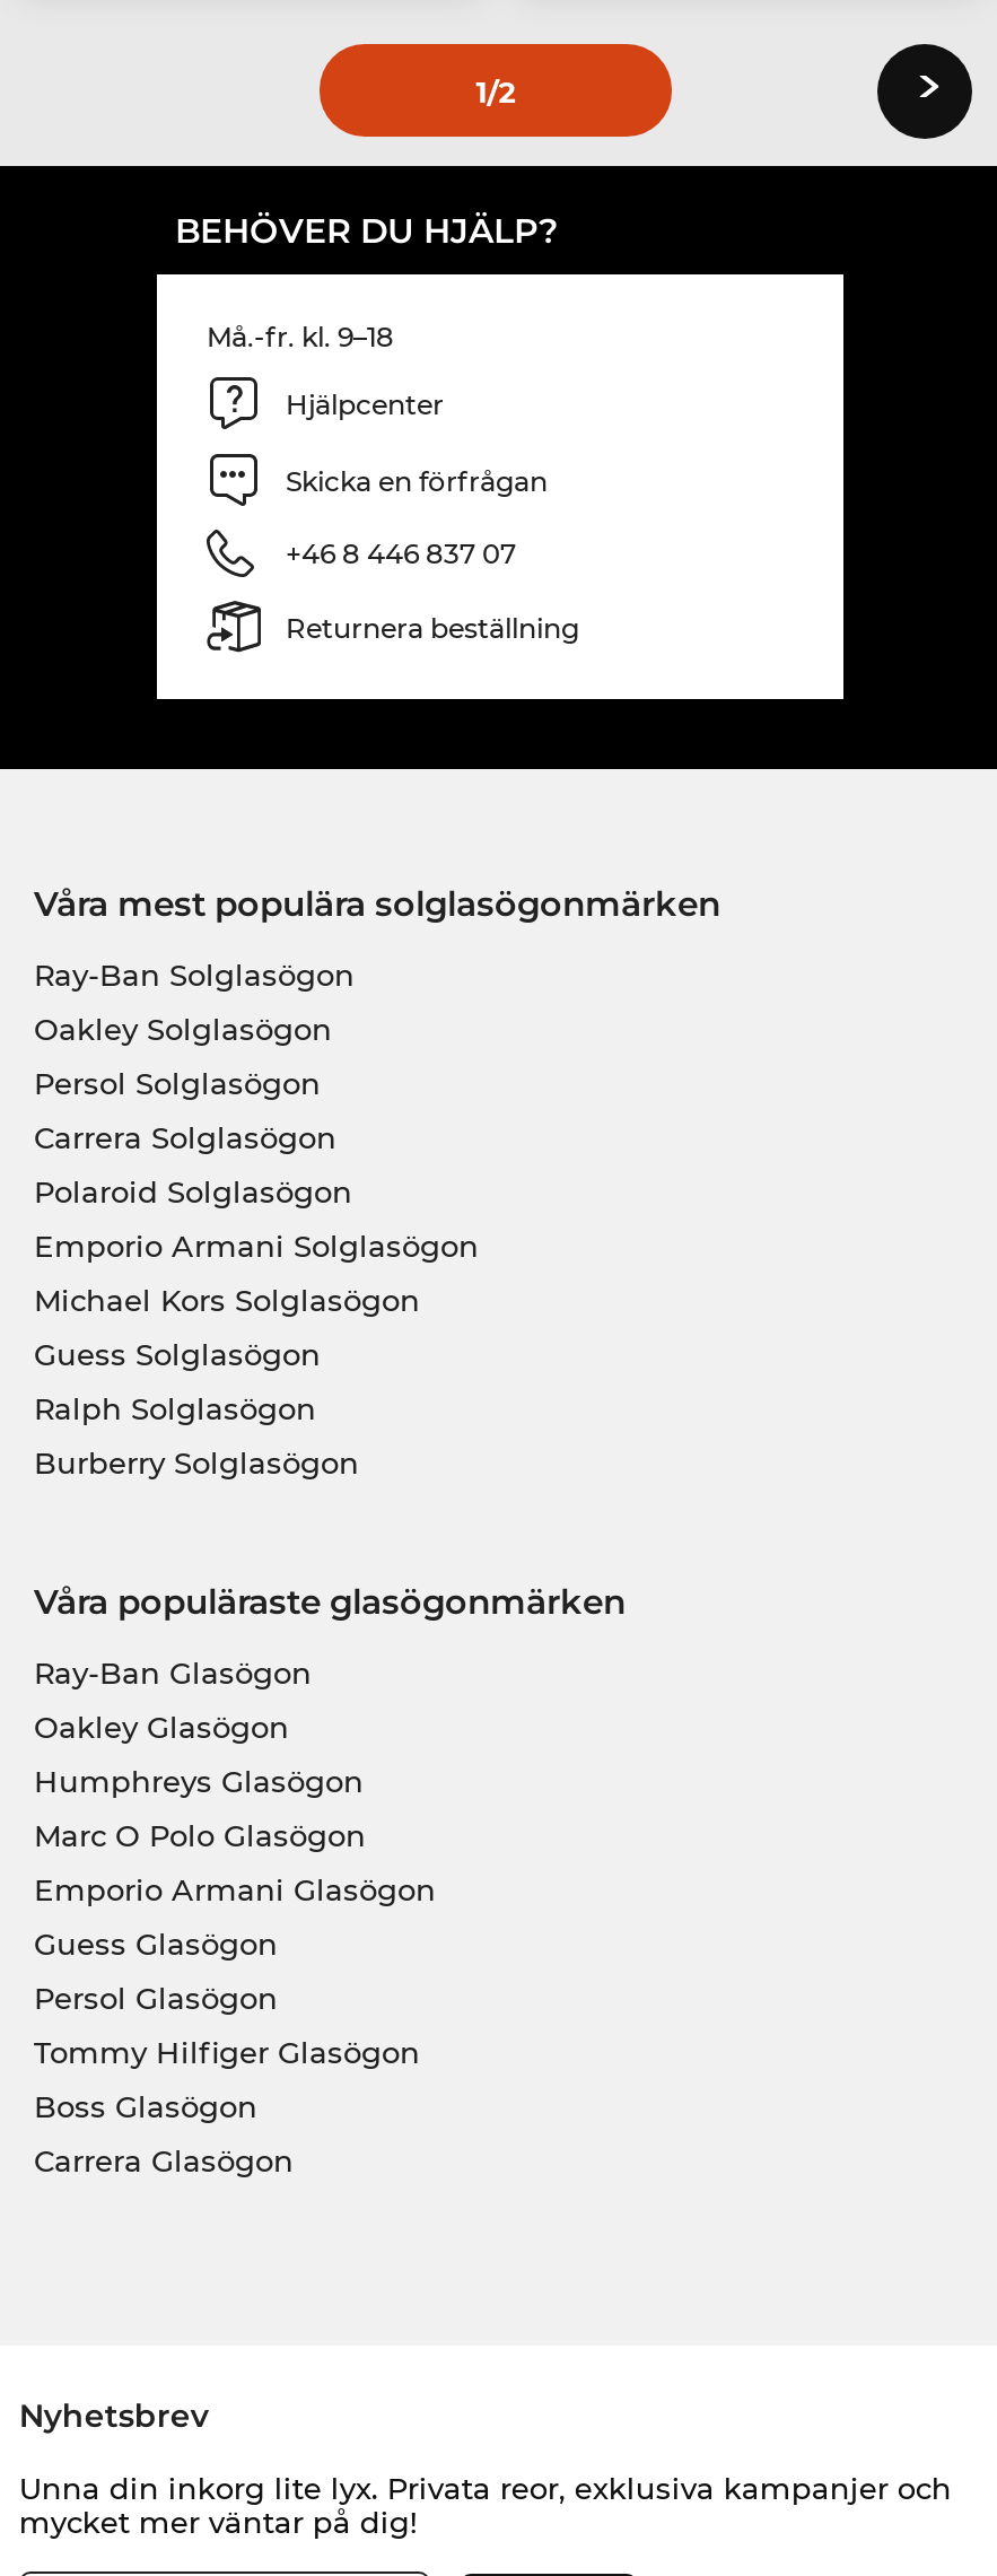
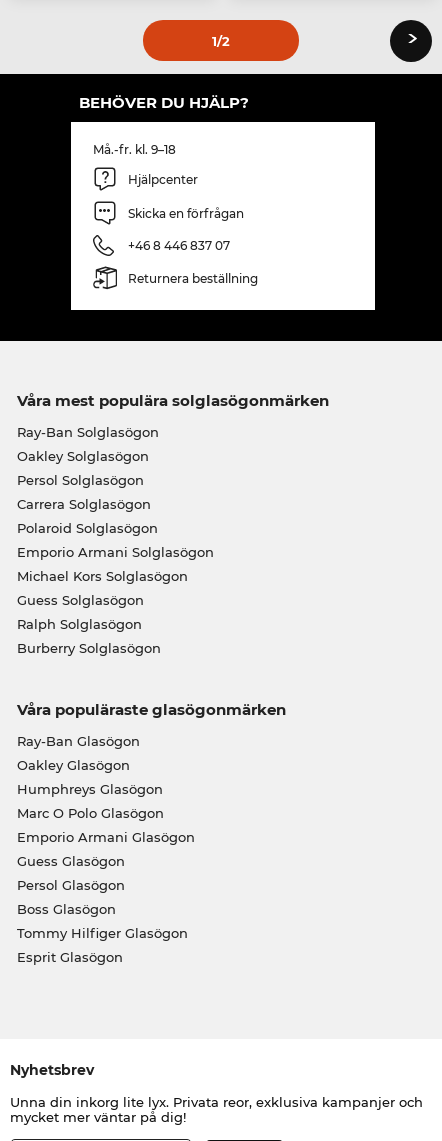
moved down: Tommy Hilfiger Glasögon

moved up: Boss Glasögon

- Carrera Glasögon
+ Esprit Glasögon
